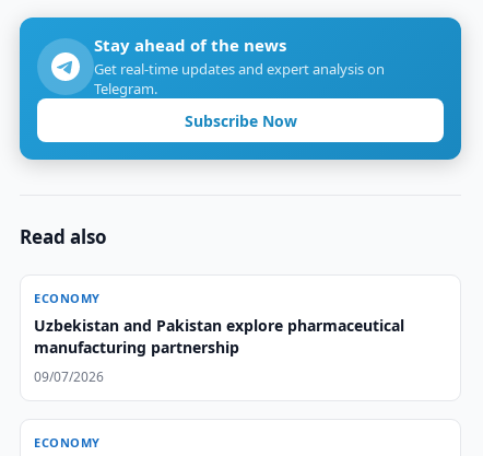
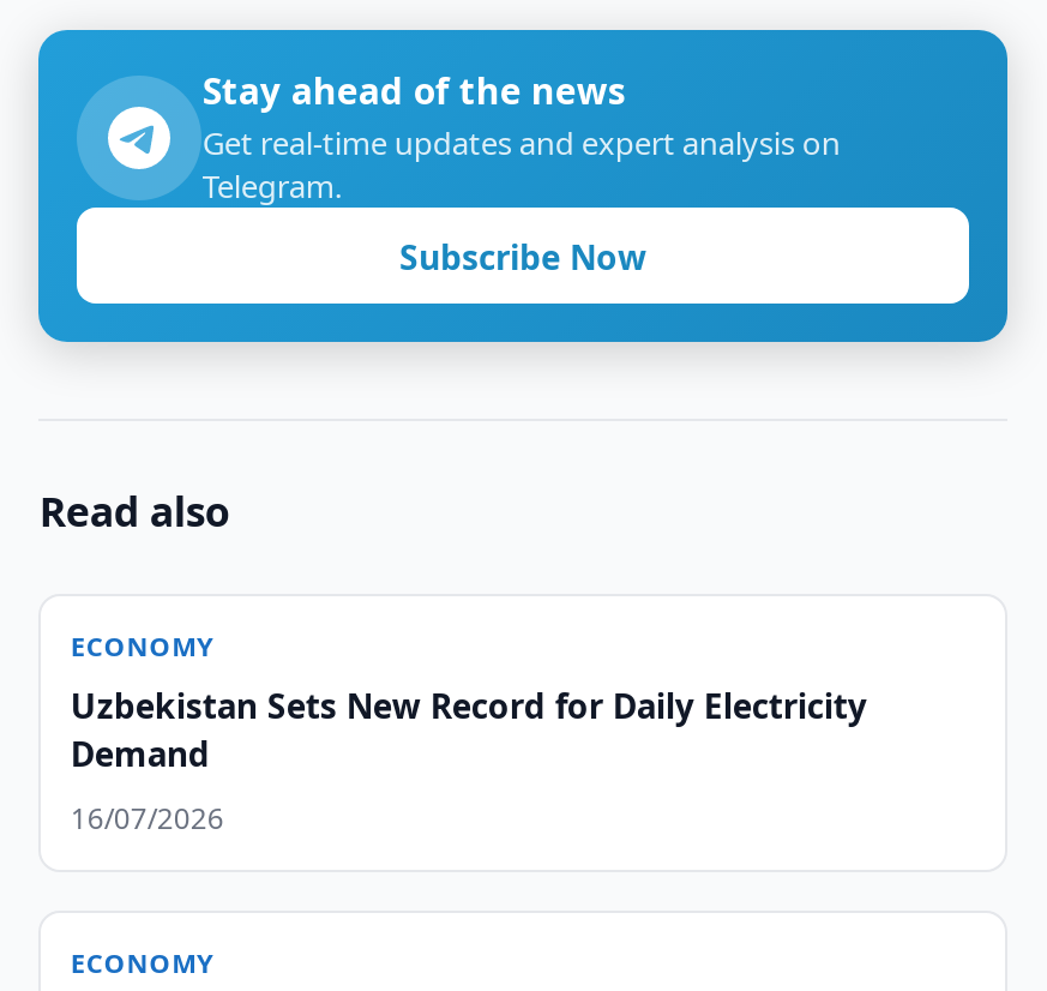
- Uzbekistan and Pakistan explore pharmaceutical
- manufacturing partnership
+ Uzbekistan Sets New Record for Daily Electricity
+ Demand

- 09/07/2026
+ 16/07/2026
